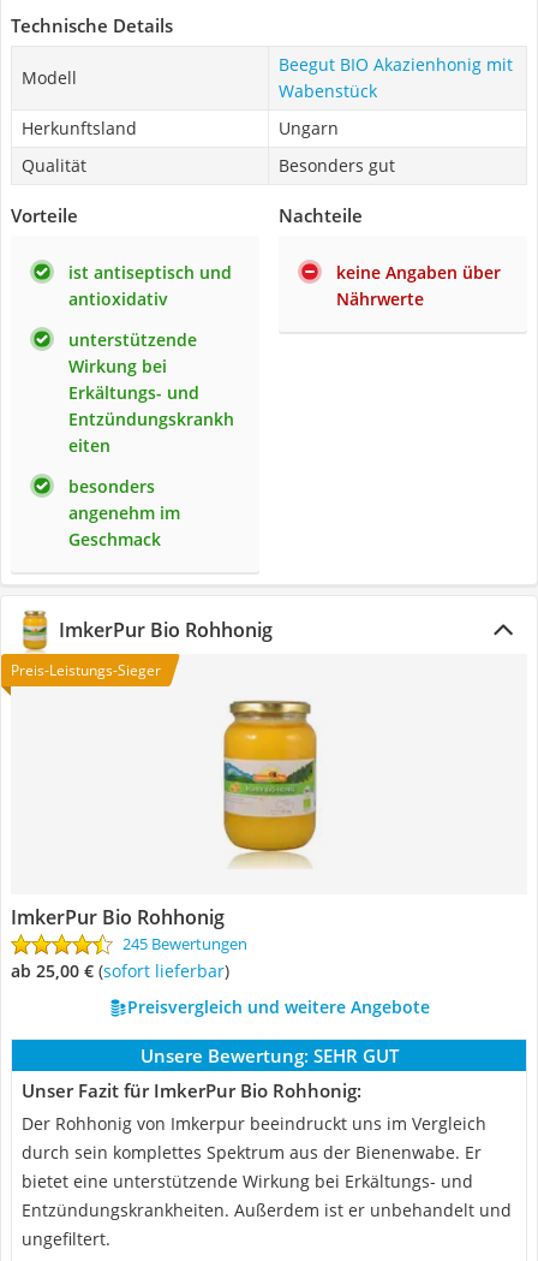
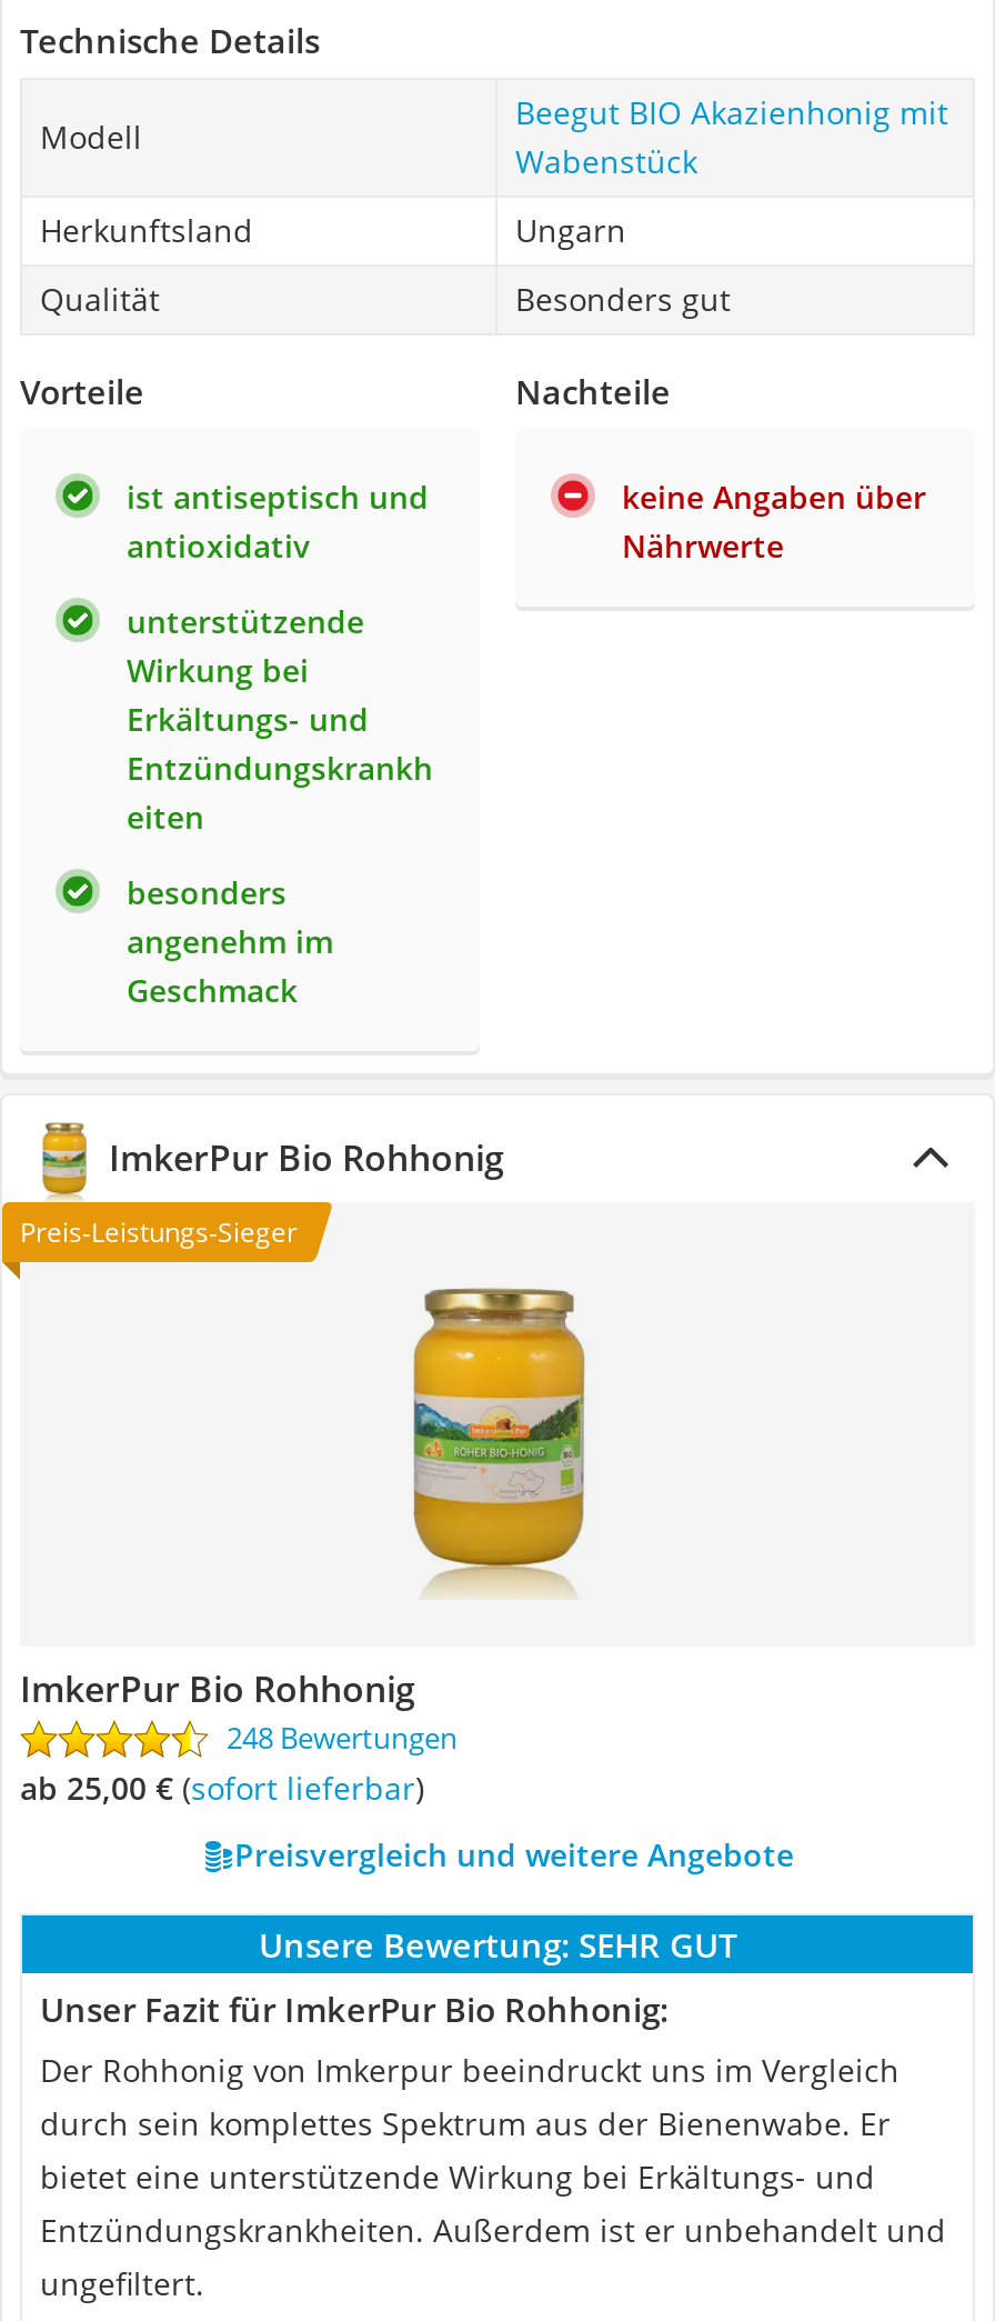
- 245 Bewertungen
+ 248 Bewertungen
